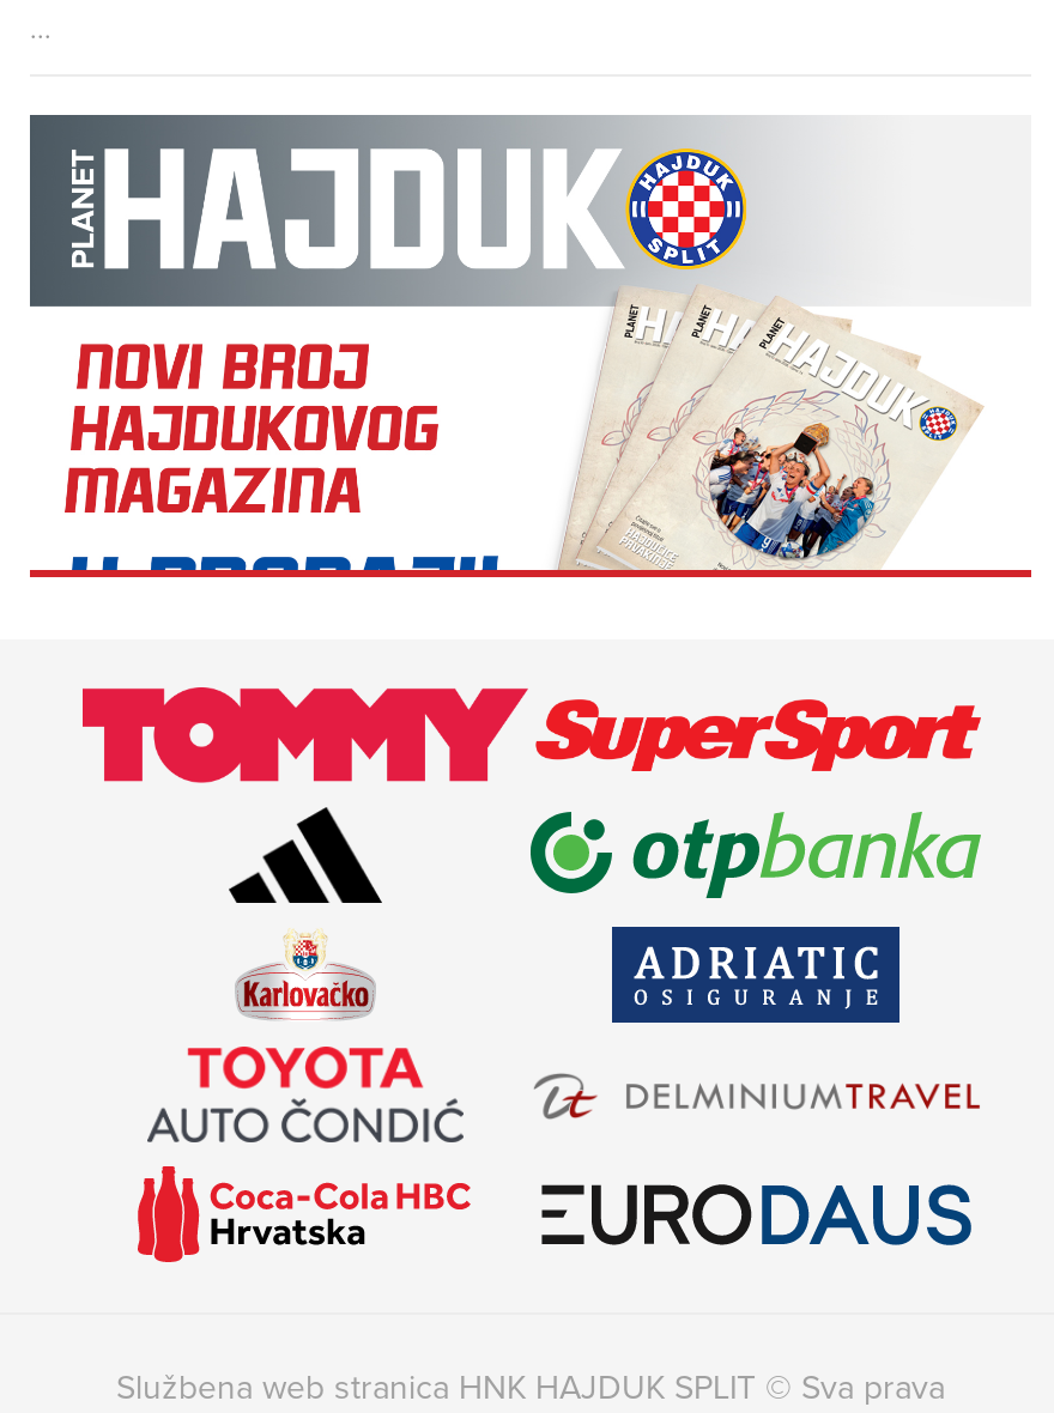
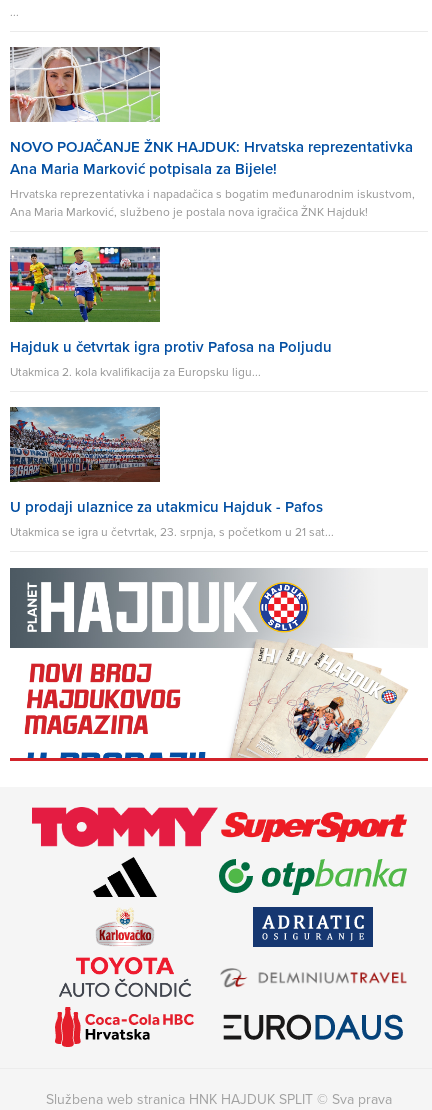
+ [image]
+ NOVO POJAČANJE ŽNK HAJDUK: Hrvatska reprezentativka
+ Ana Maria Marković potpisala za Bijele!
+ Hrvatska reprezentativka i napadačica s bogatim međunarodnim iskustvom,
+ Ana Maria Marković, službeno je postala nova igračica ŽNK Hajduk!

+ [image]
+ Hajduk u četvrtak igra protiv Pafosa na Poljudu
+ Utakmica 2. kola kvalifikacija za Europsku ligu...

+ [image]
+ U prodaji ulaznice za utakmicu Hajduk - Pafos
+ Utakmica se igra u četvrtak, 23. srpnja, s početkom u 21 sat...
